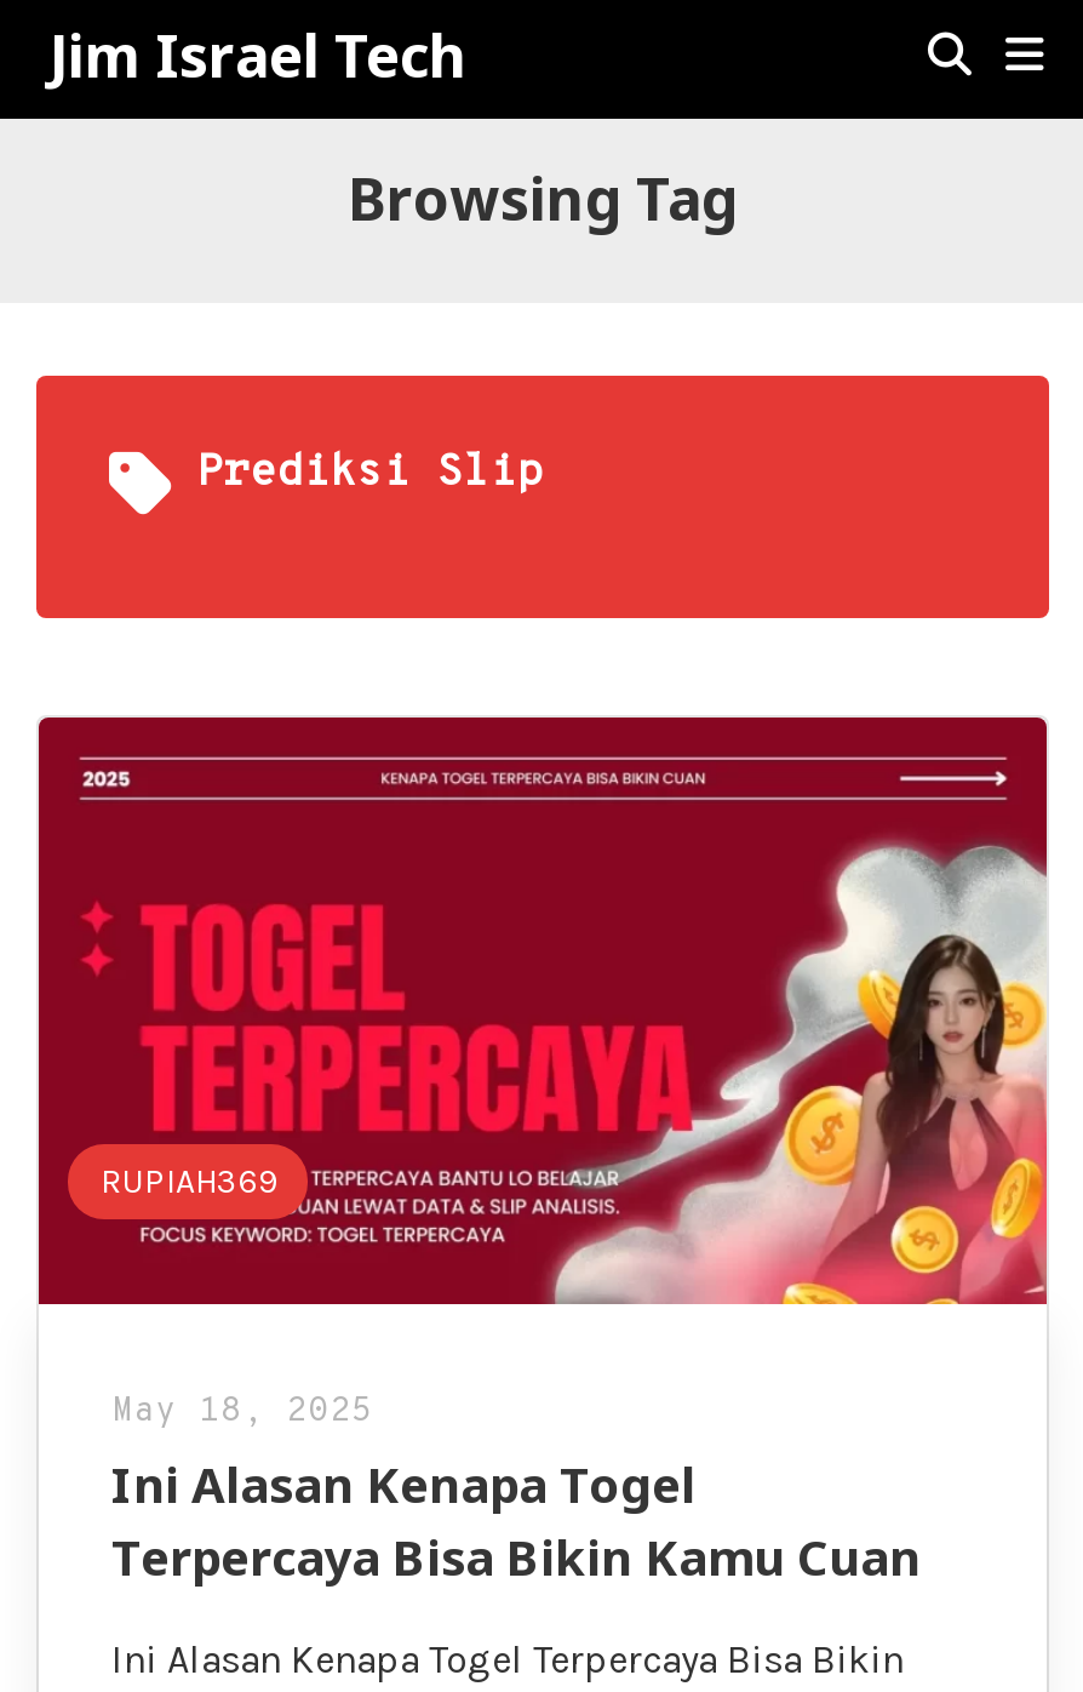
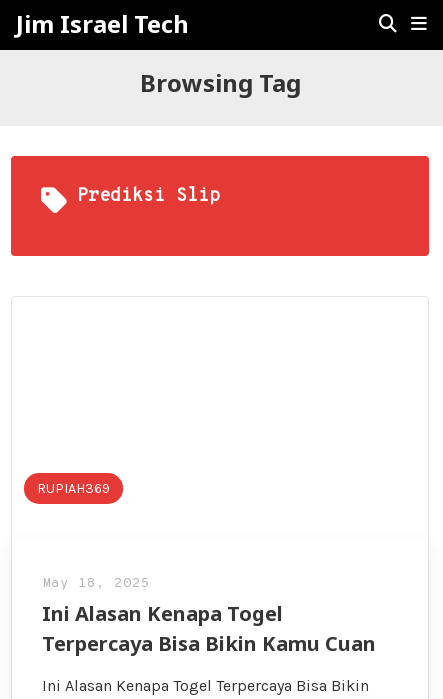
- [image]
